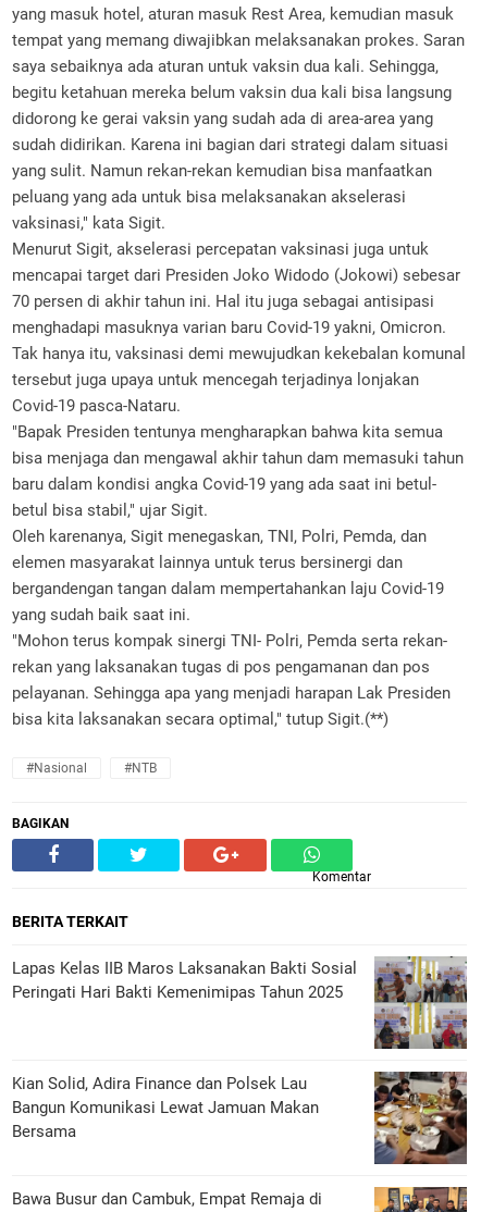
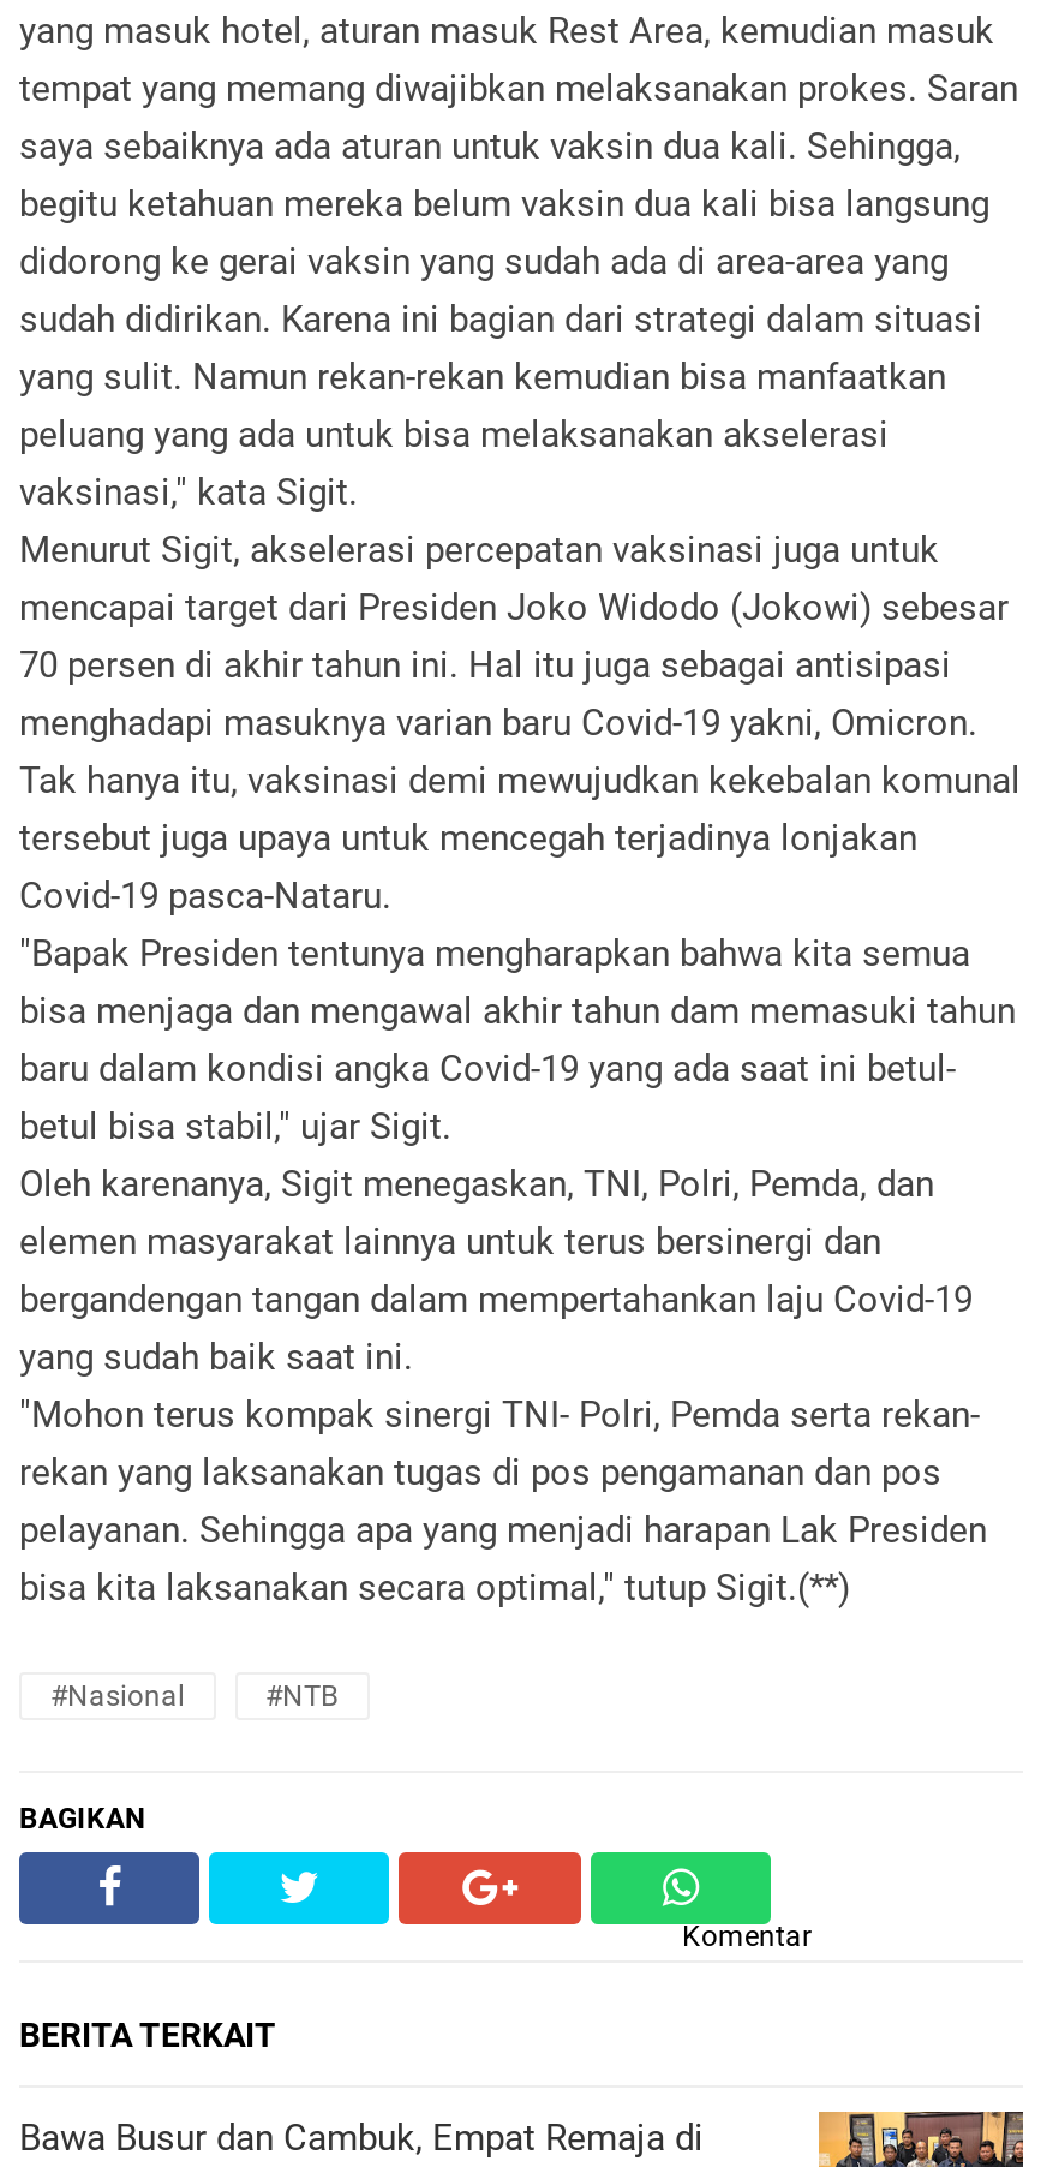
- [image]
- Lapas Kelas IIB Maros Laksanakan Bakti Sosial
- Peringati Hari Bakti Kemenimipas Tahun 2025

- Kian Solid, Adira Finance dan Polsek Lau
- Bangun Komunikasi Lewat Jamuan Makan
- Bersama

- [image]
